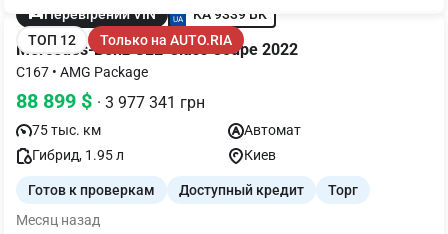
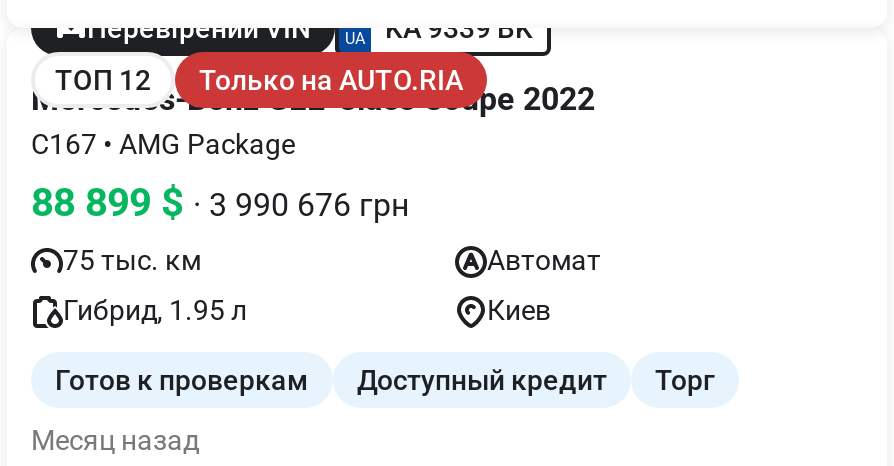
- 88 899 $· 3 977 341 грн
+ 88 899 $· 3 990 676 грн
